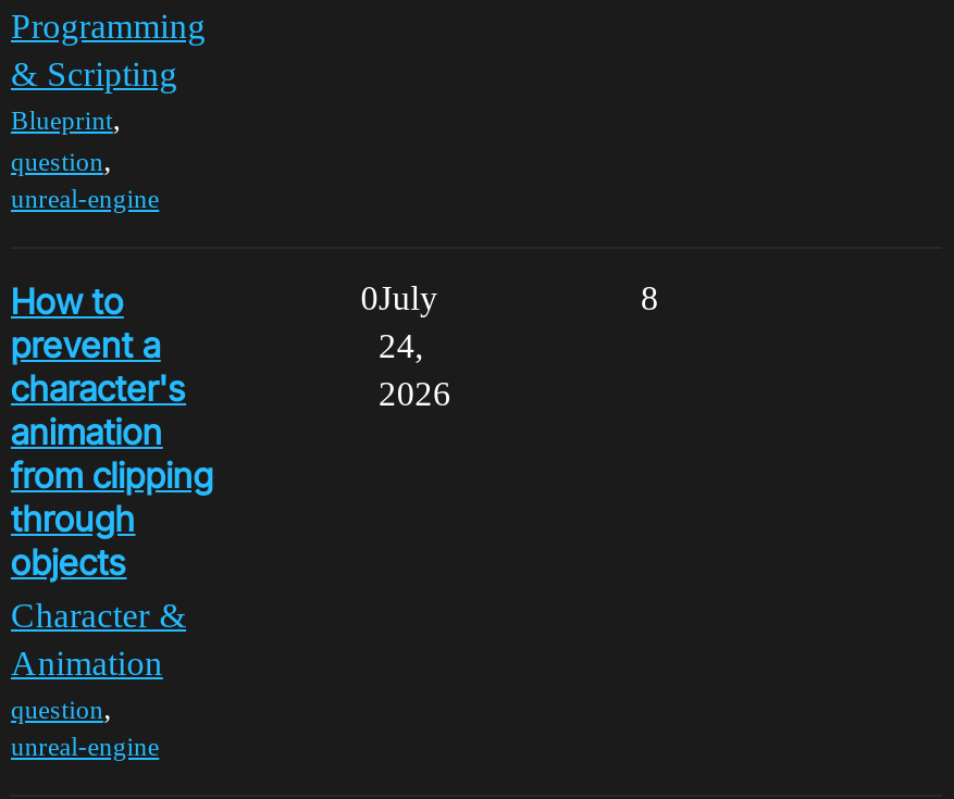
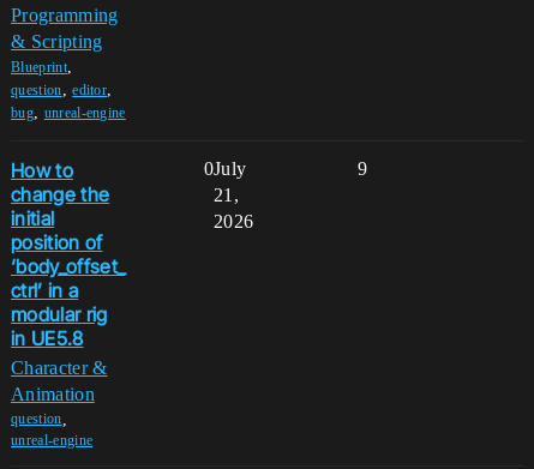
- question,
- unreal-engine
+ question, editor,
+ bug, unreal-engine

- 8
+ 9

- prevent a
- character's
- animation
- from clipping
- through
- objects
+ change the
+ initial
+ position of
+ ‘body_offset_
+ ctrl’ in a
+ modular rig
+ in UE5.8

- 24,
+ 21,
